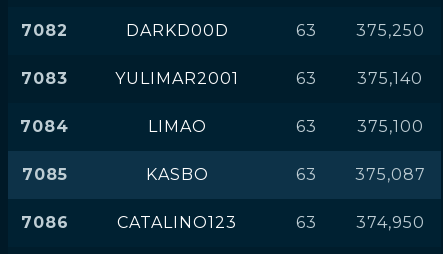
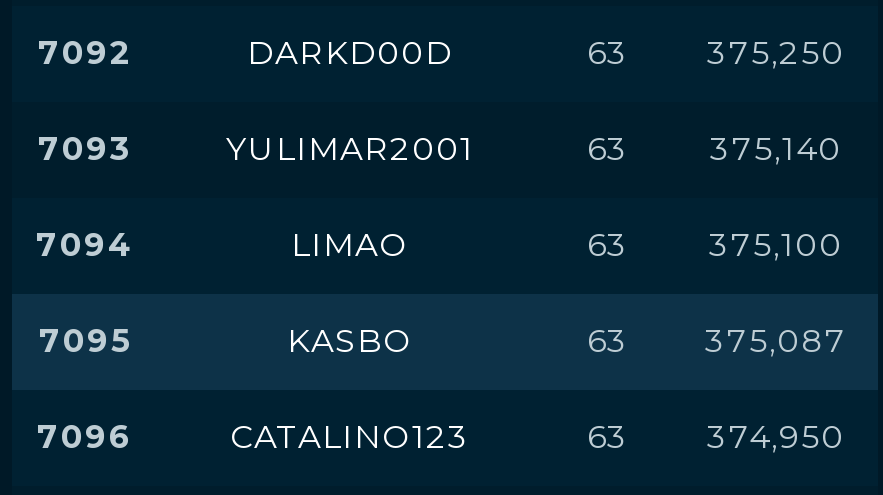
- 7082
+ 7092

- 7083
+ 7093

- 7084
+ 7094

- 7085
+ 7095

- 7086
+ 7096
